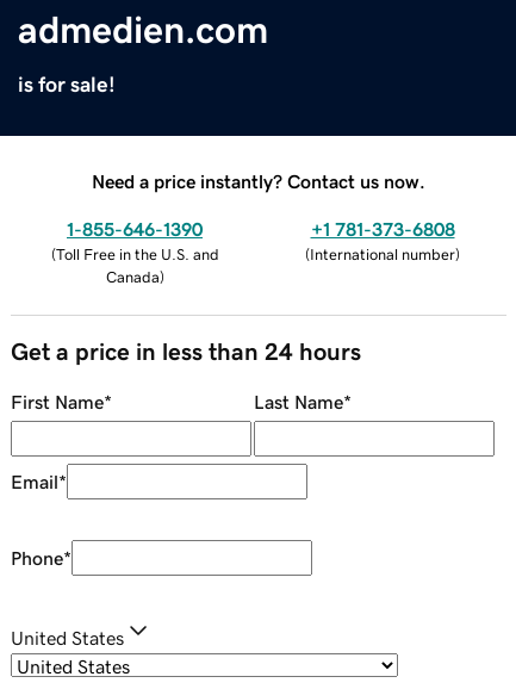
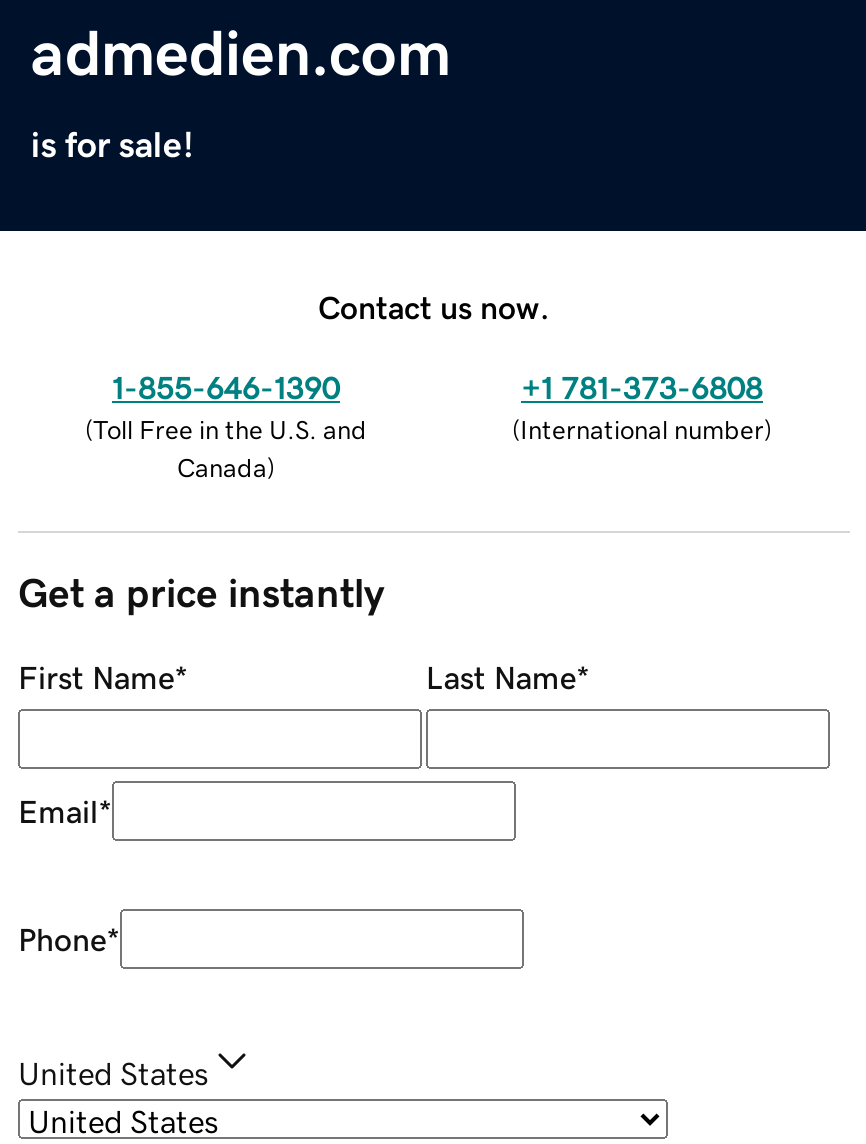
- Need a price instantly? Contact us now.
+ Contact us now.

- Get a price in less than 24 hours
+ Get a price instantly
